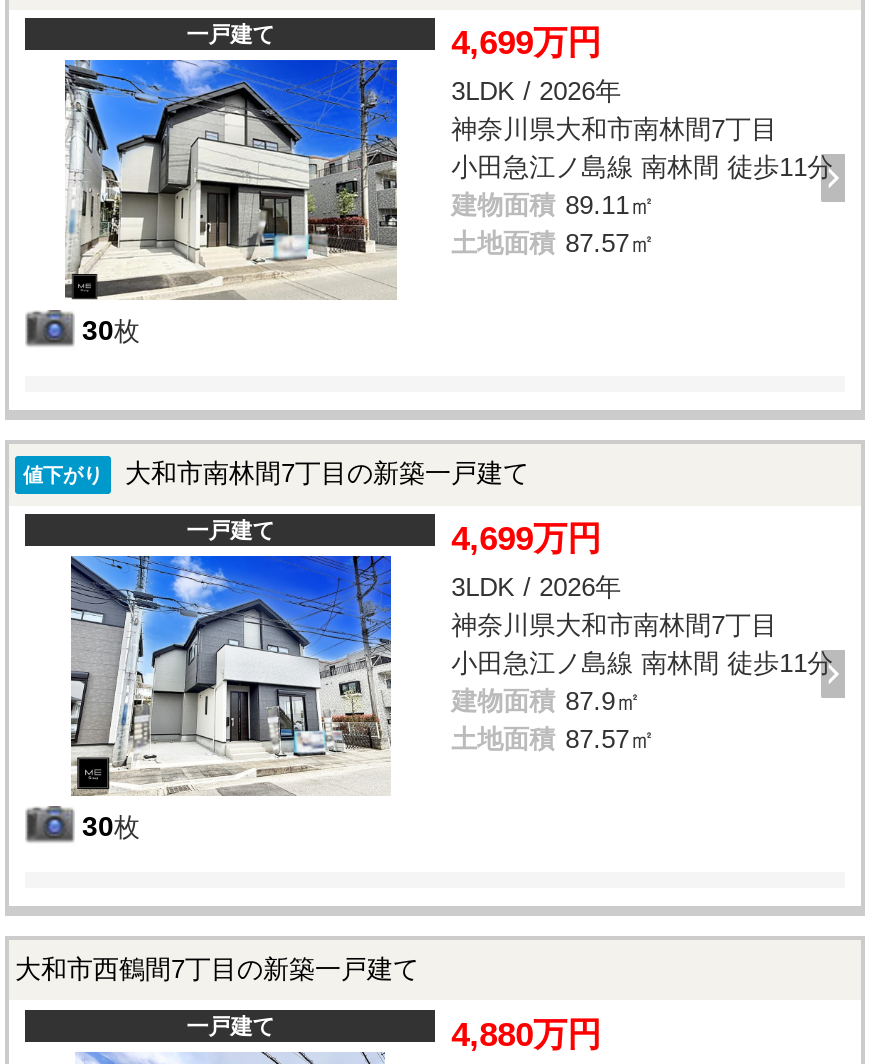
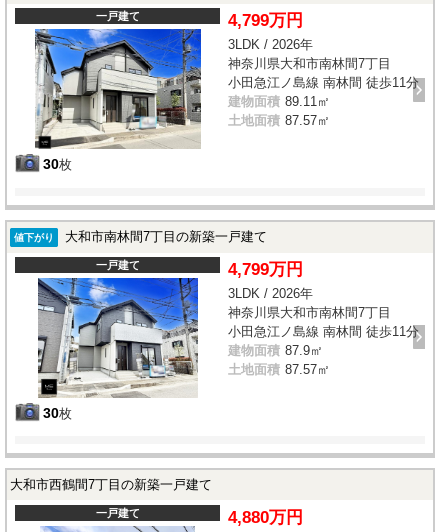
- 4,699万円
+ 4,799万円

- 4,699万円
+ 4,799万円
